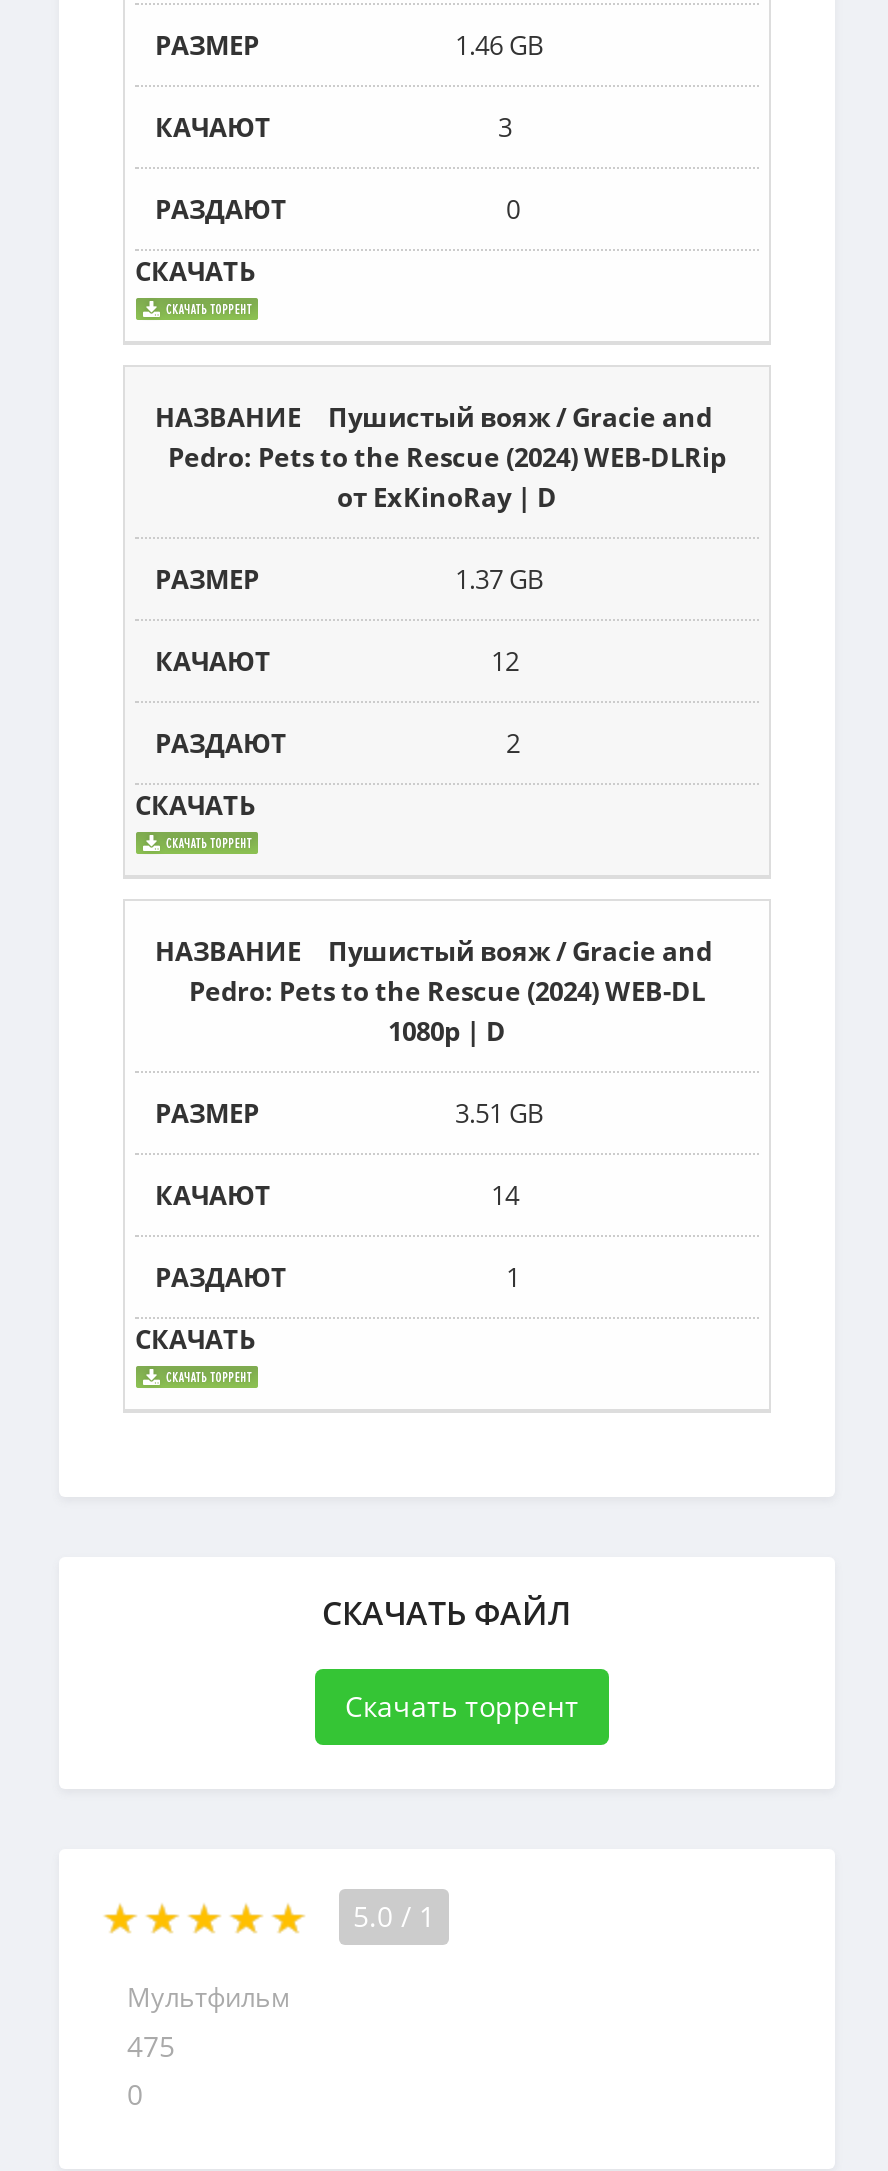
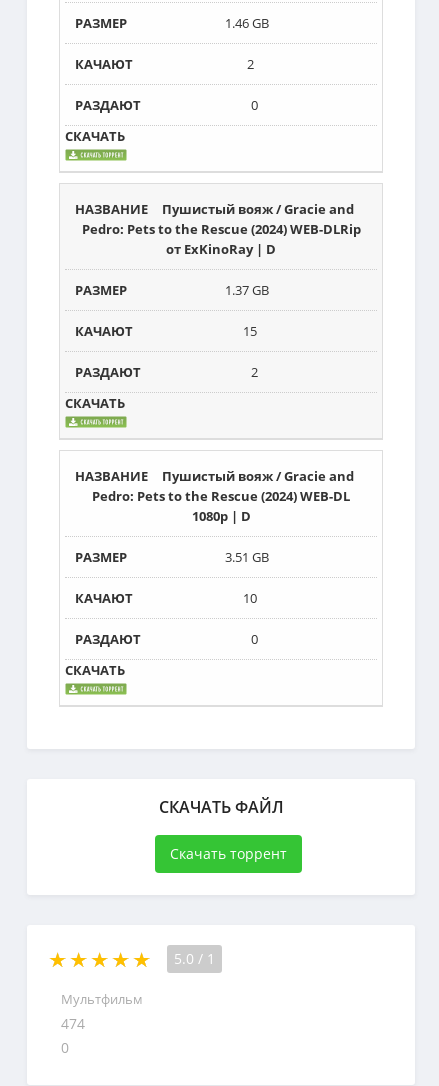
- 3
+ 2

- 12
+ 15

- 14
+ 10

- 1
+ 0

- 475
+ 474
